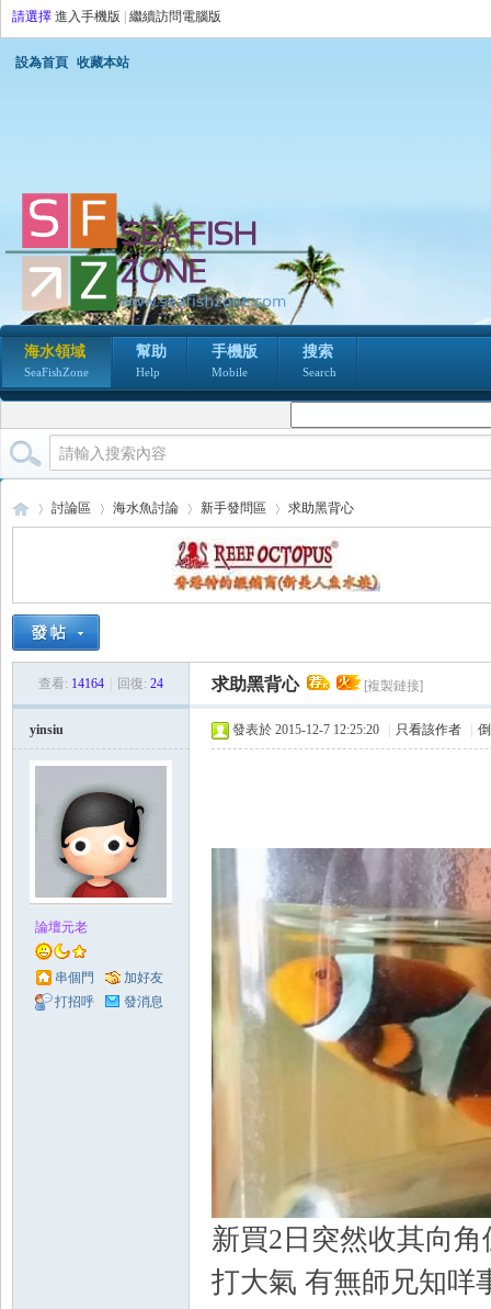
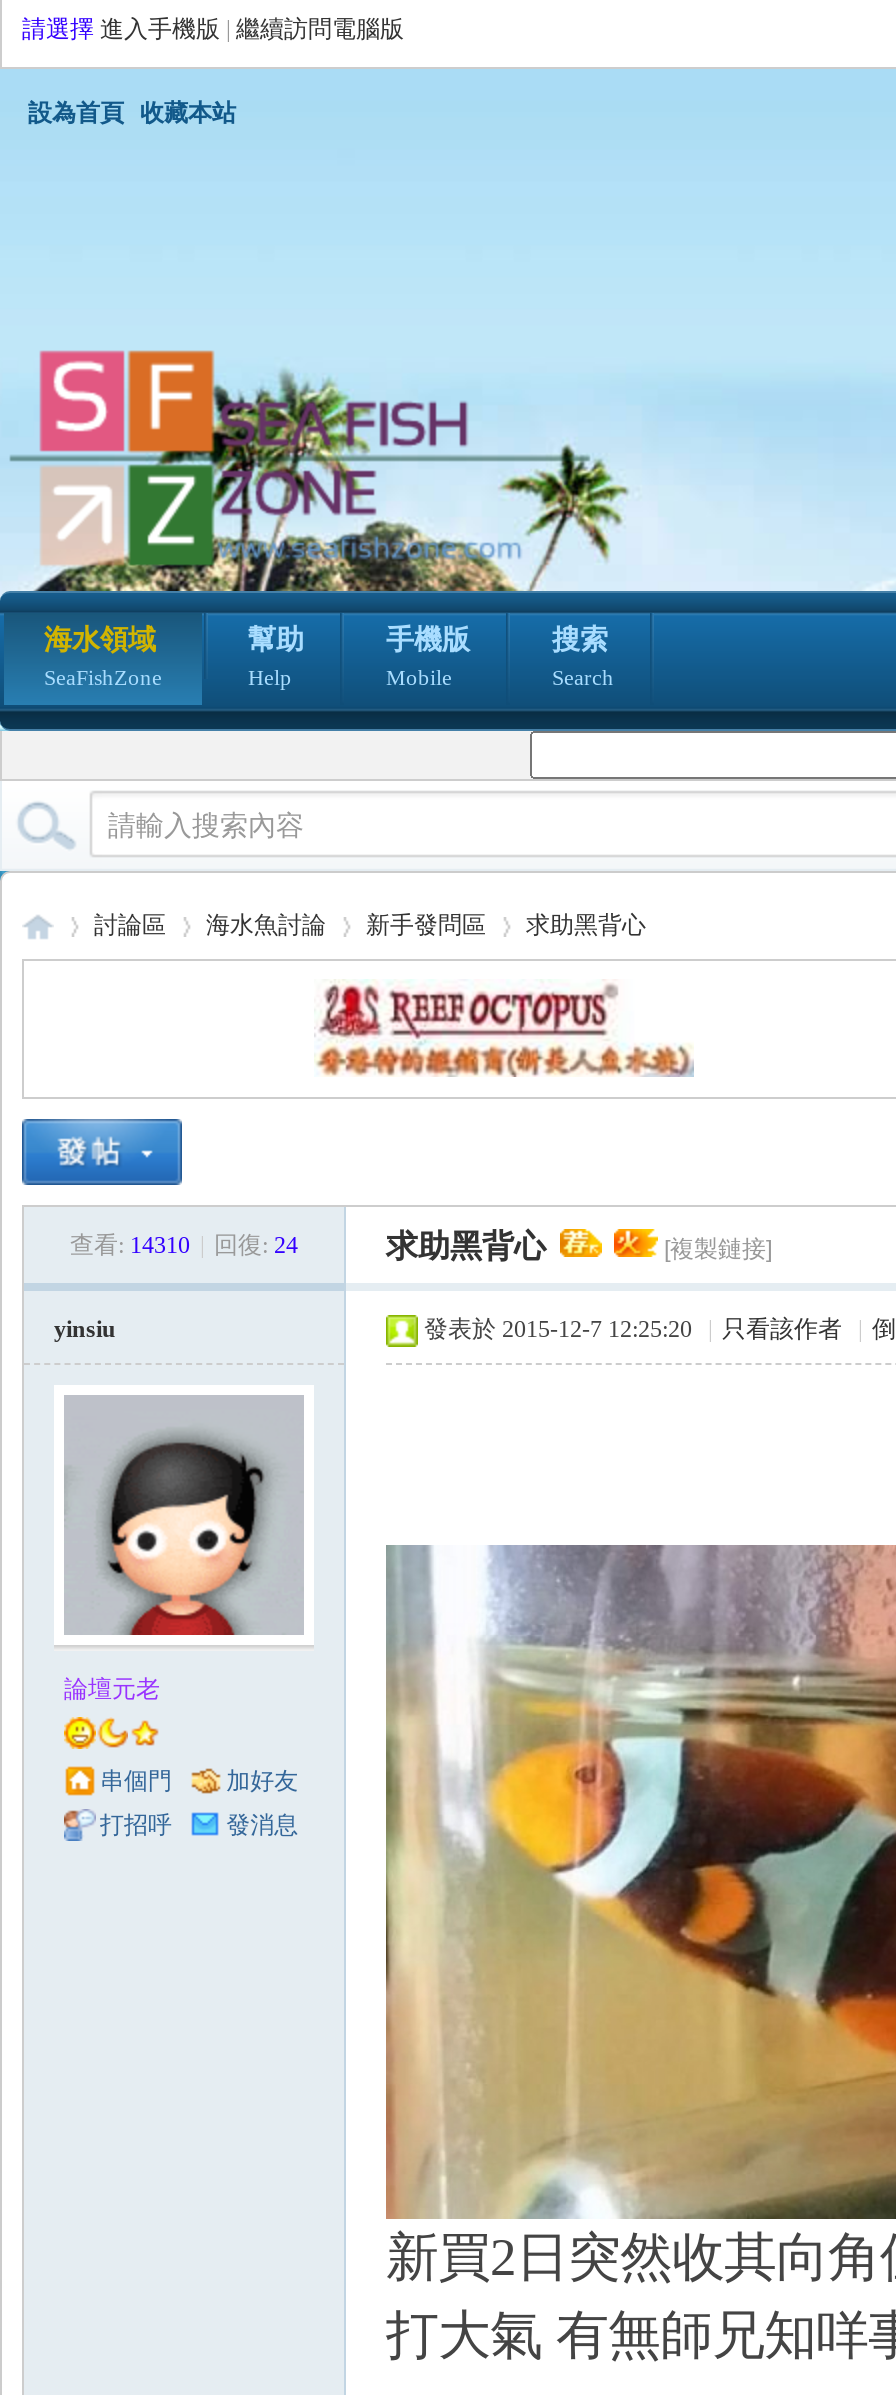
- 查看: 14164 回復: 24
+ 查看: 14310 回復: 24
